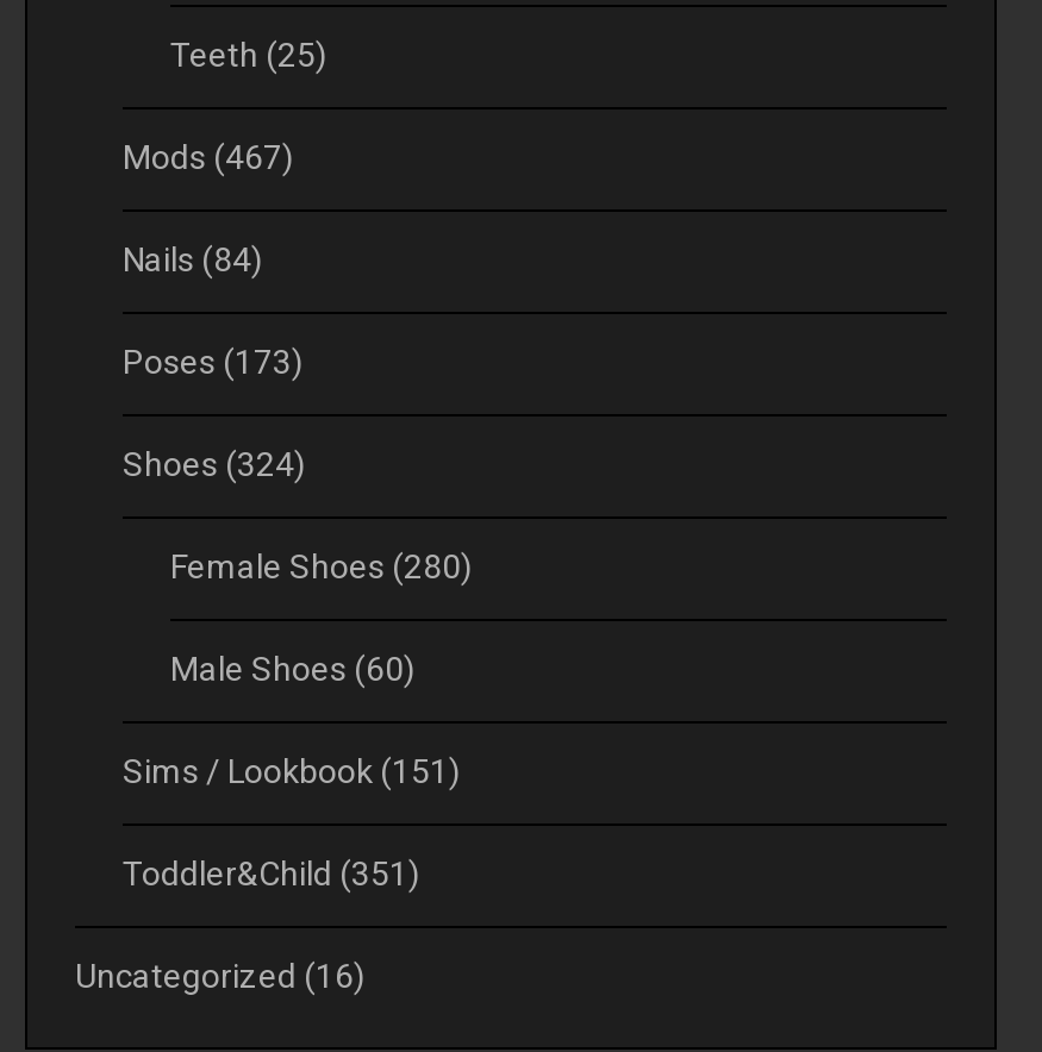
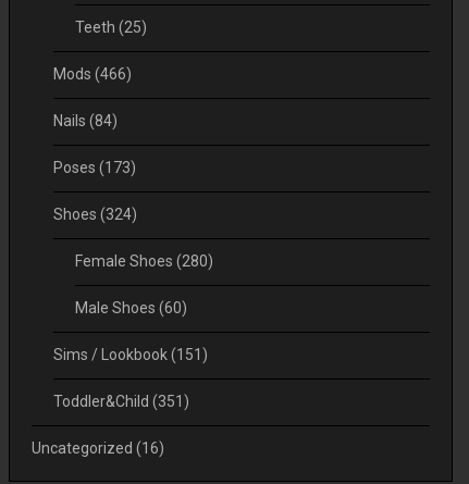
- Mods (467)
+ Mods (466)
